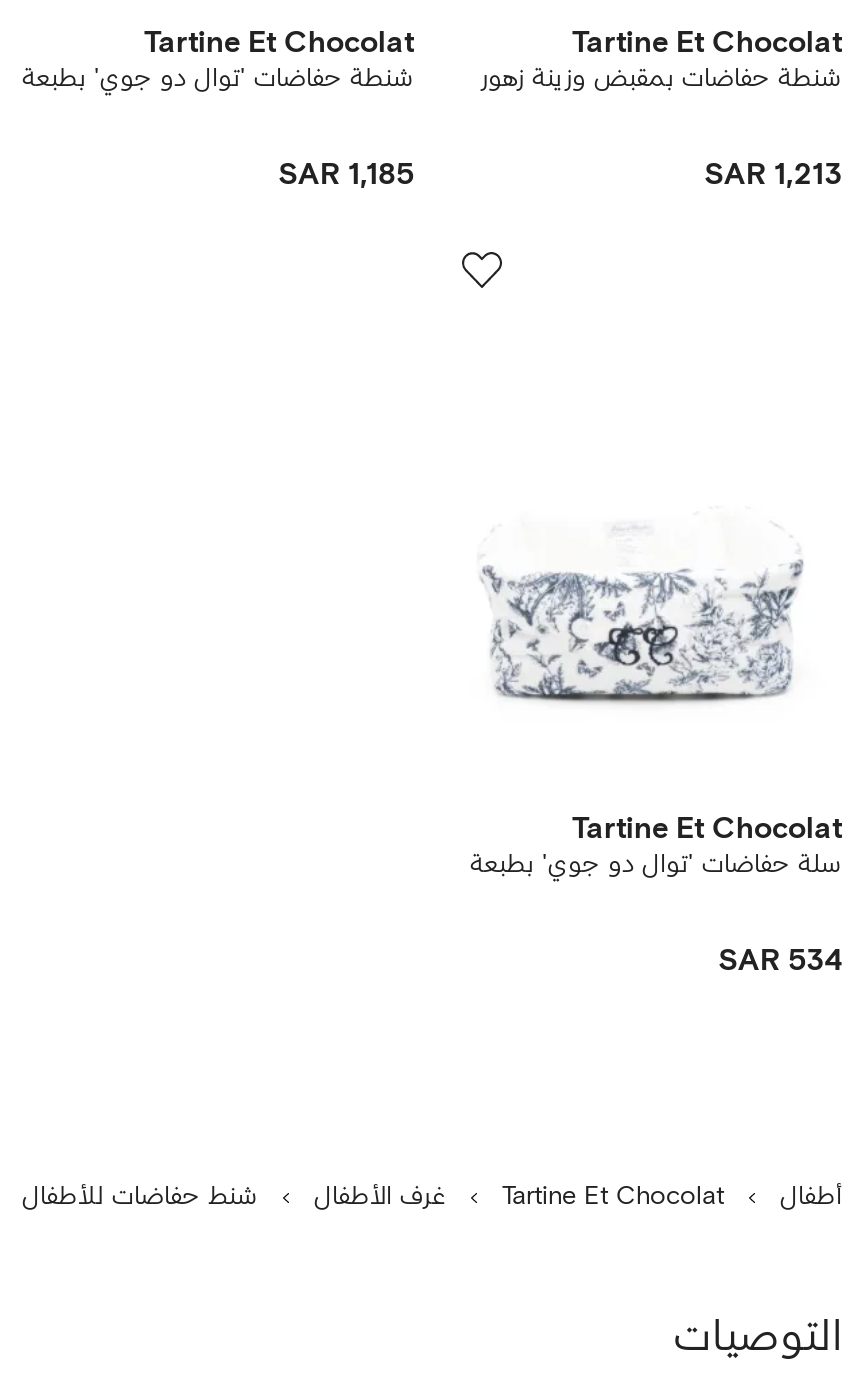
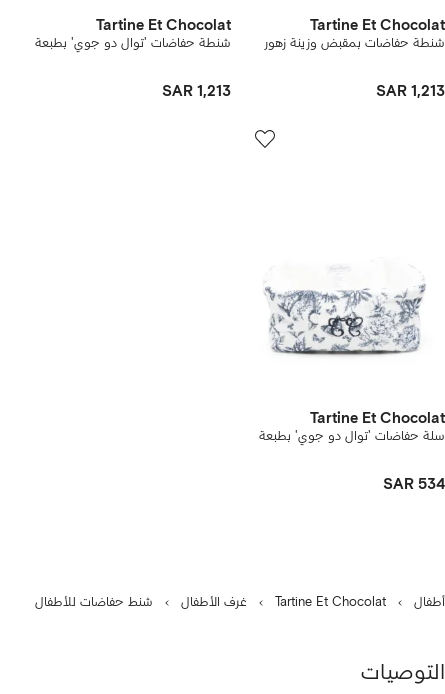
- SAR 1,185
+ SAR 1,213
